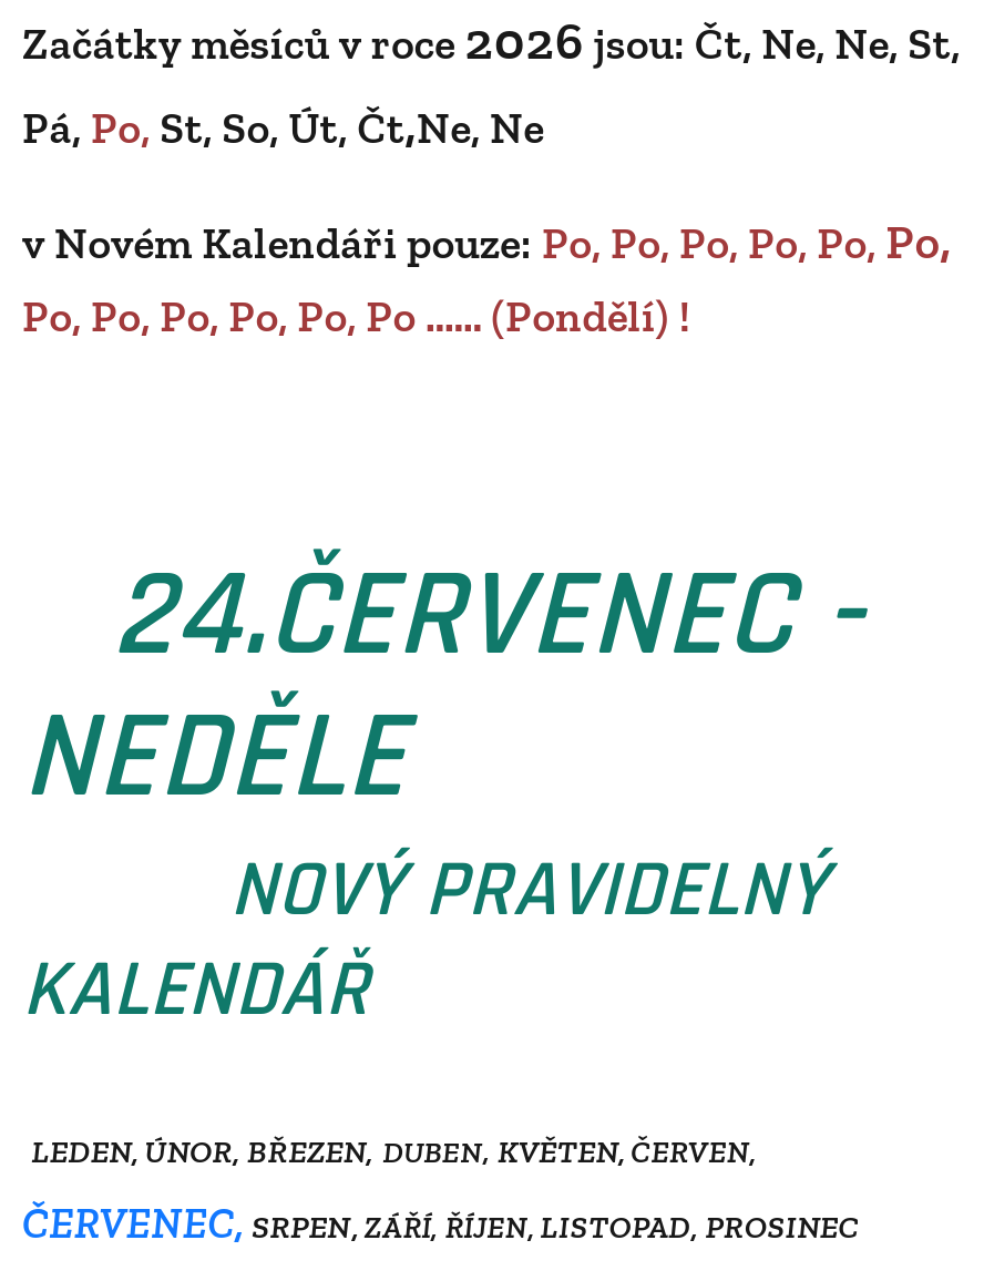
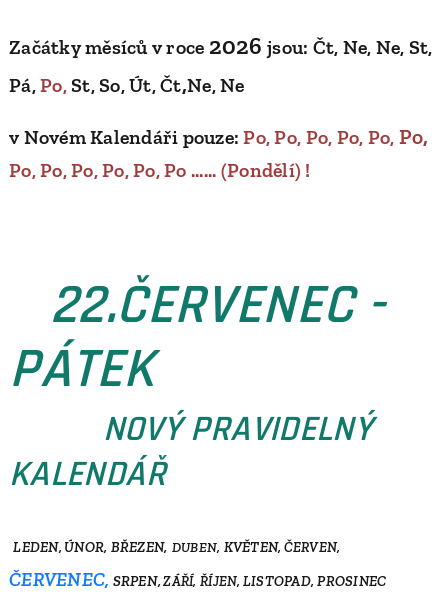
- 24.ČERVENEC -
- NEDĚLE
+ 22.ČERVENEC -
+ PÁTEK
